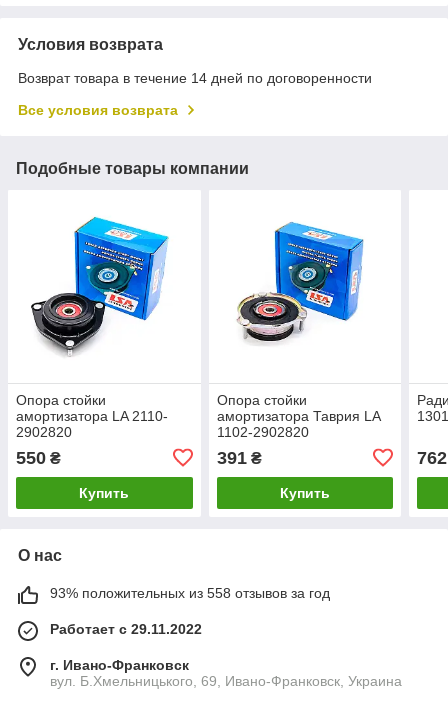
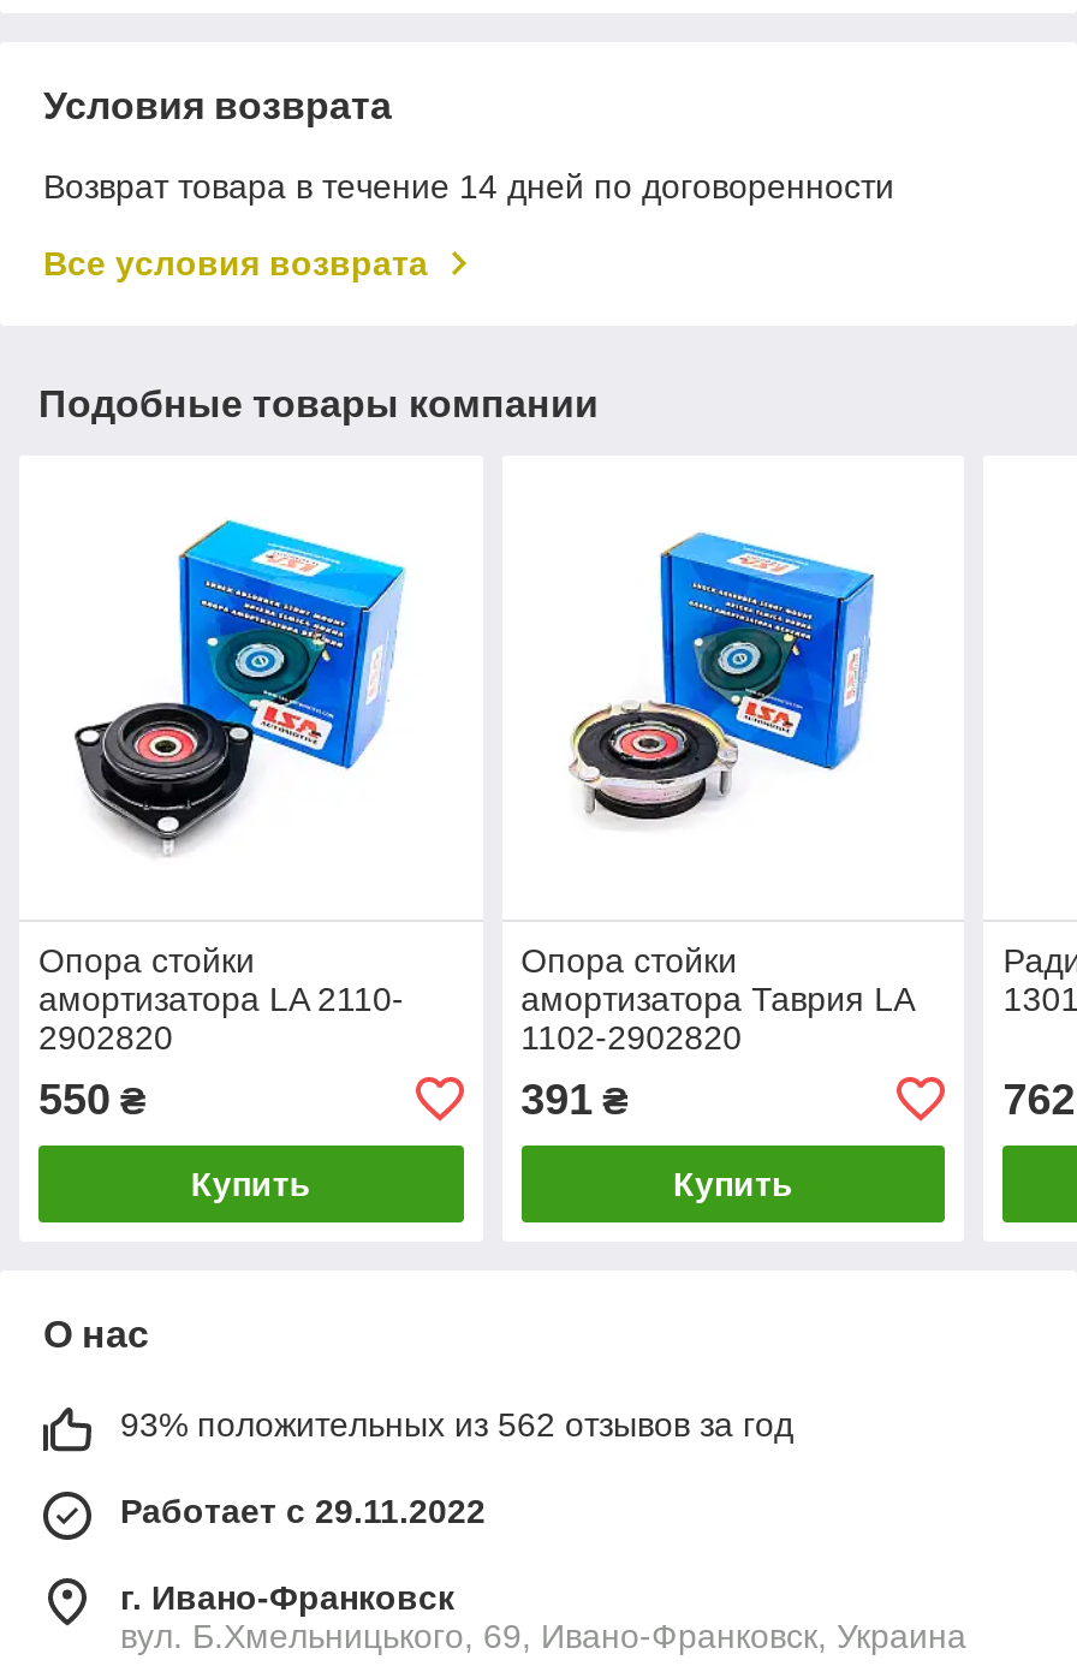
- 93% положительных из 558 отзывов за год
+ 93% положительных из 562 отзывов за год
